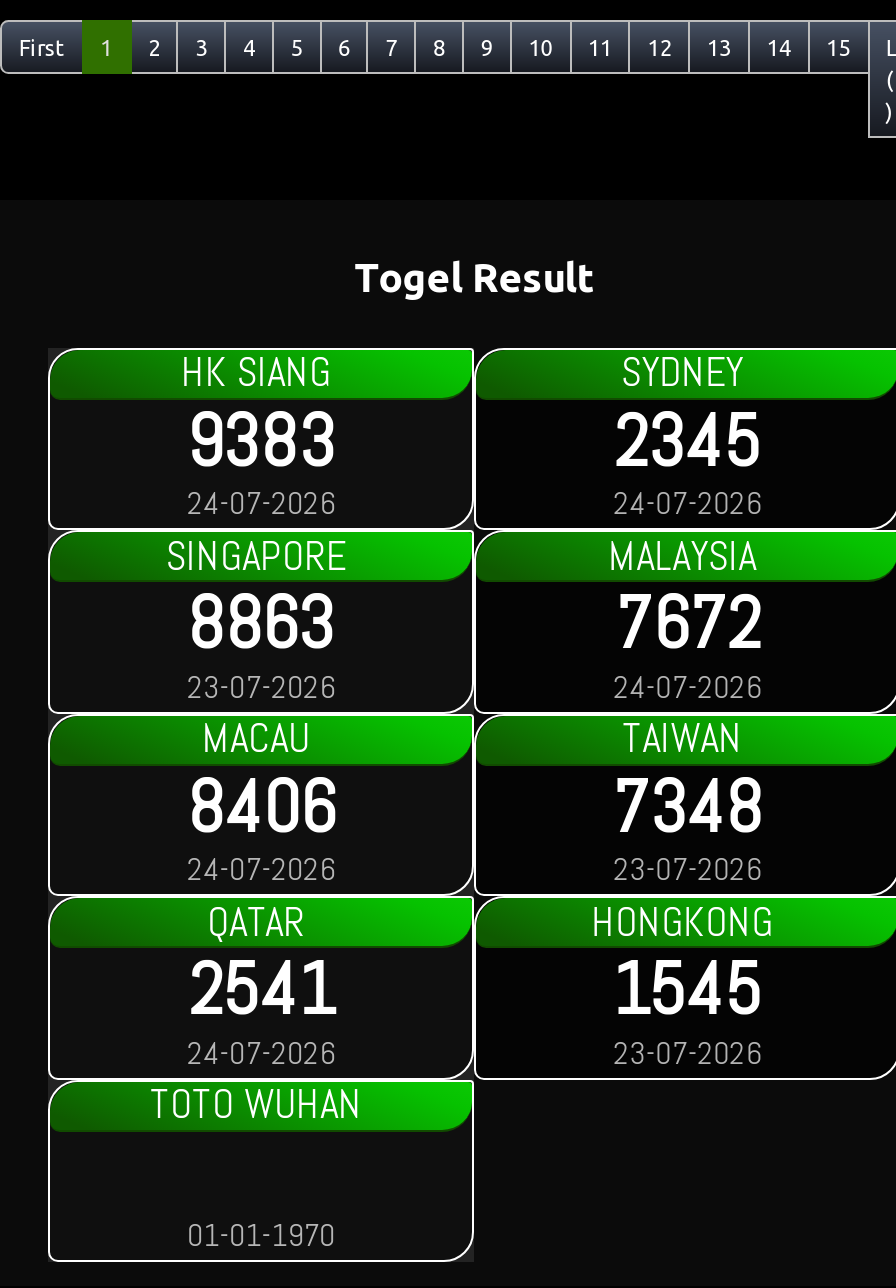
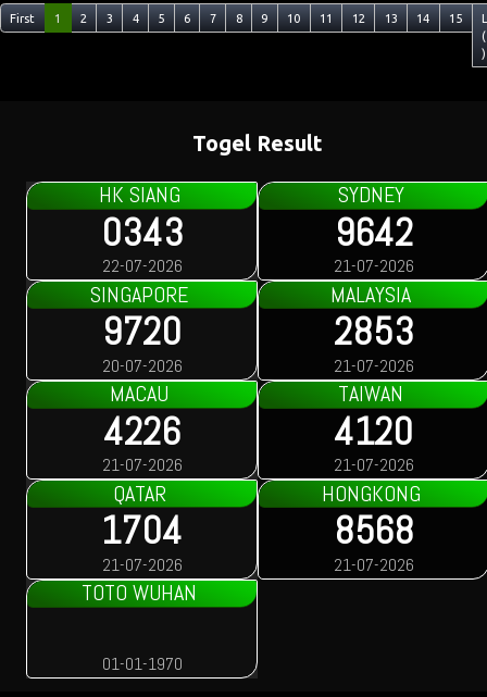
- 9383
+ 0343

- 2345
+ 9642

- 24-07-2026
+ 22-07-2026

- 24-07-2026
+ 21-07-2026

- 8863
+ 9720

- 7672
+ 2853

- 23-07-2026
+ 20-07-2026

- 24-07-2026
+ 21-07-2026

- 8406
+ 4226

- 7348
+ 4120

- 24-07-2026
+ 21-07-2026

- 23-07-2026
+ 21-07-2026

- 2541
+ 1704

- 1545
+ 8568

- 24-07-2026
+ 21-07-2026

- 23-07-2026
+ 21-07-2026
